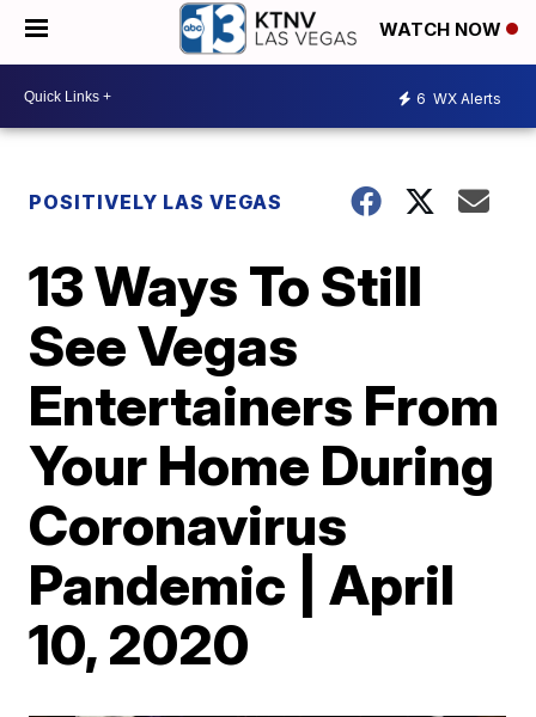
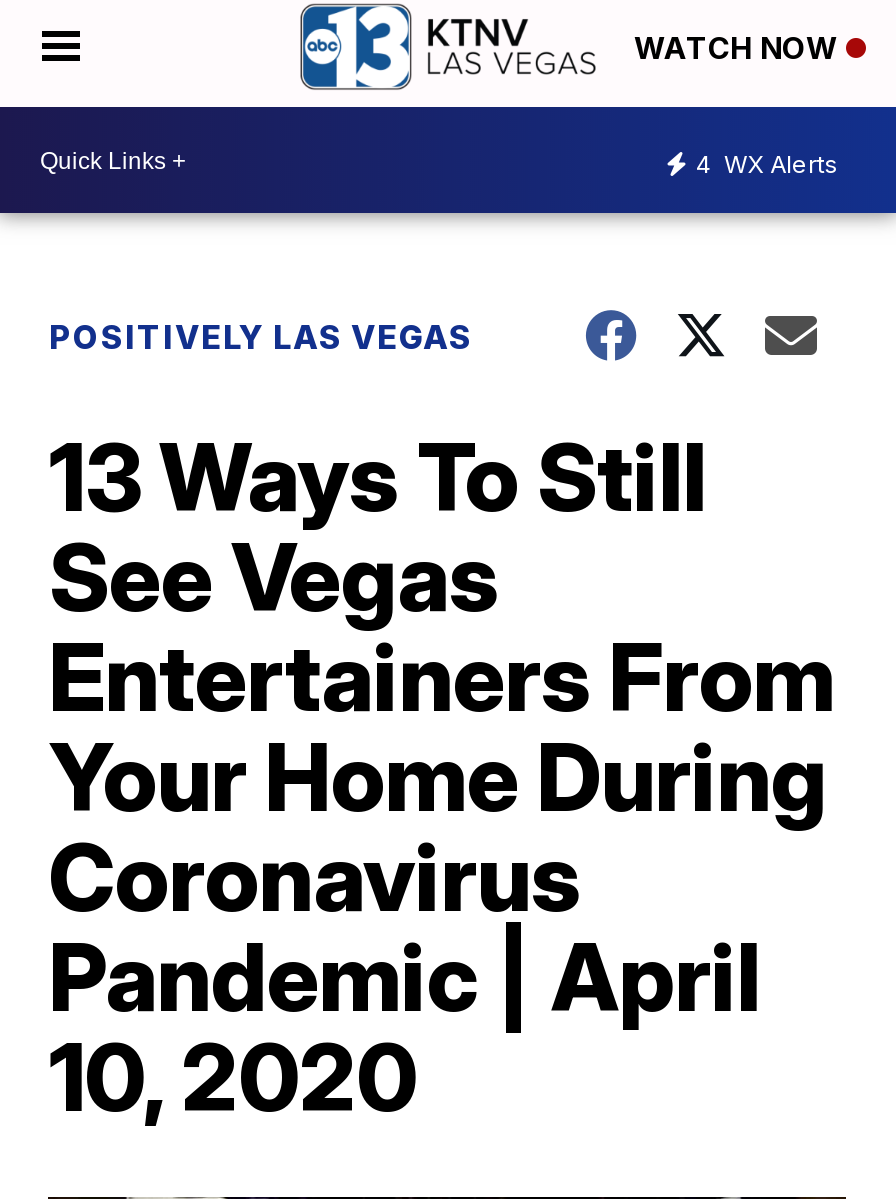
- 6 WX Alerts
+ 4 WX Alerts
